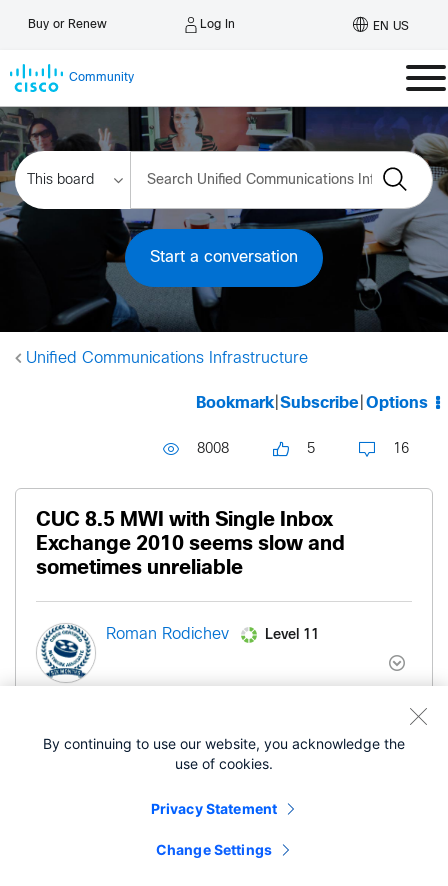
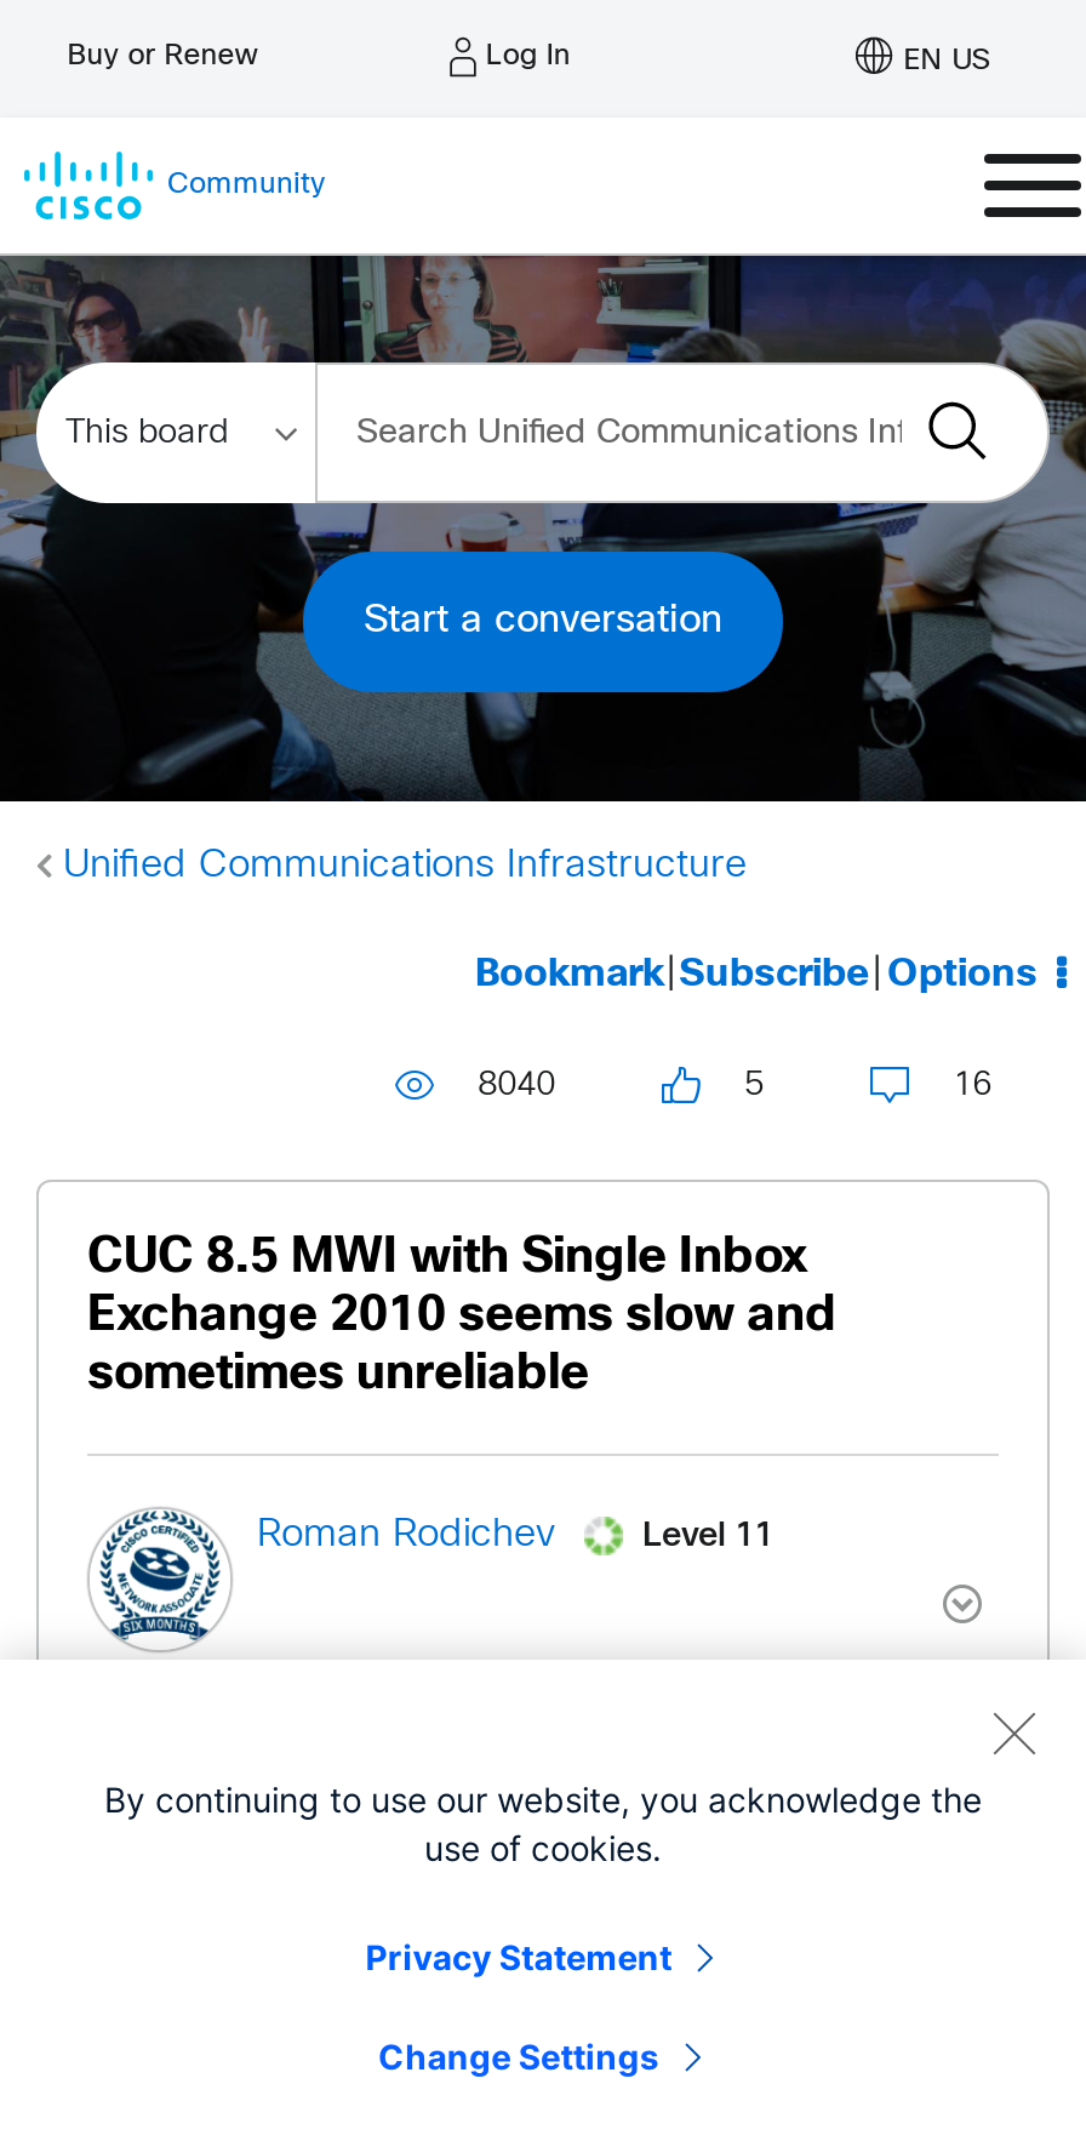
- 8008
+ 8040
